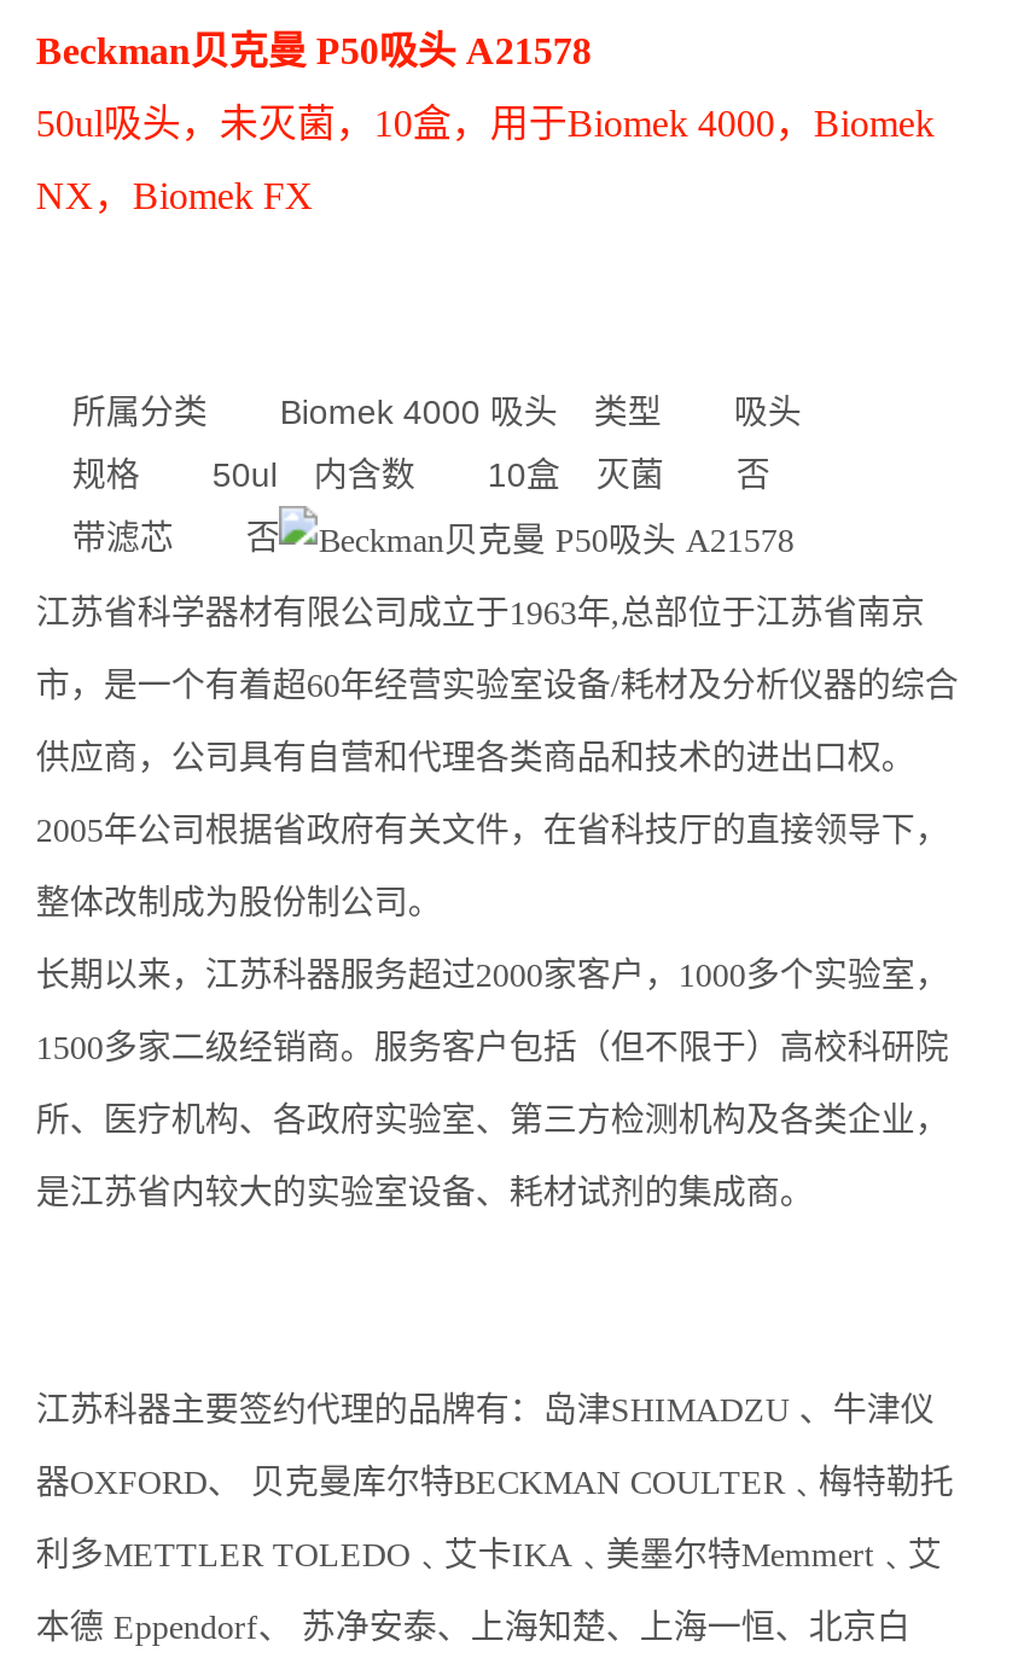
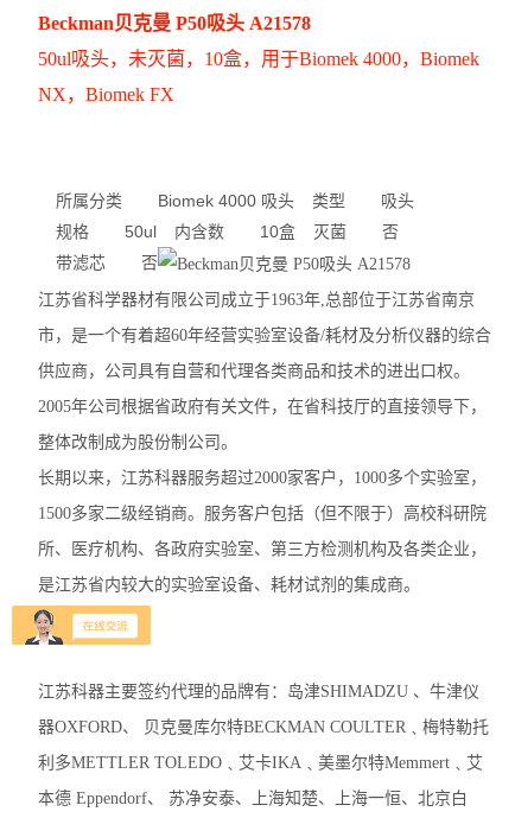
+ [image]
